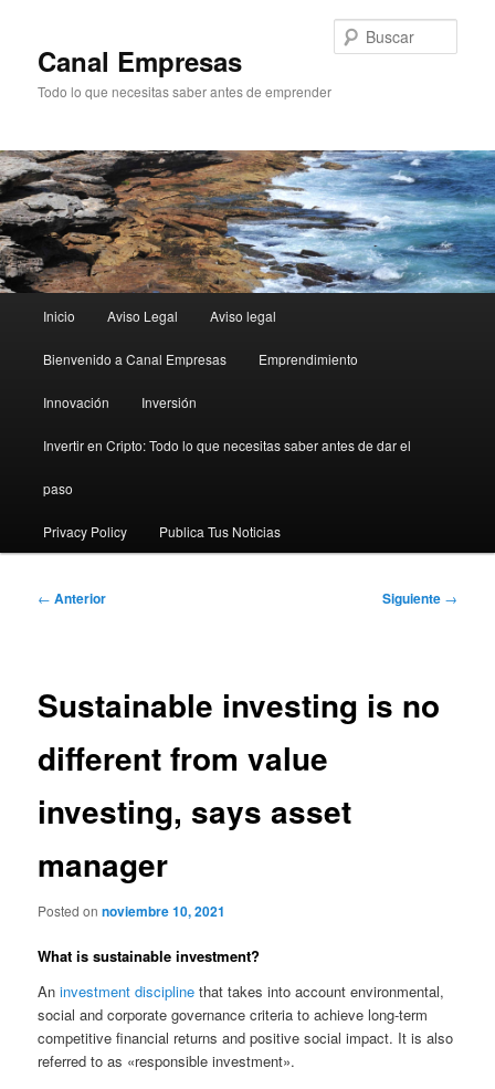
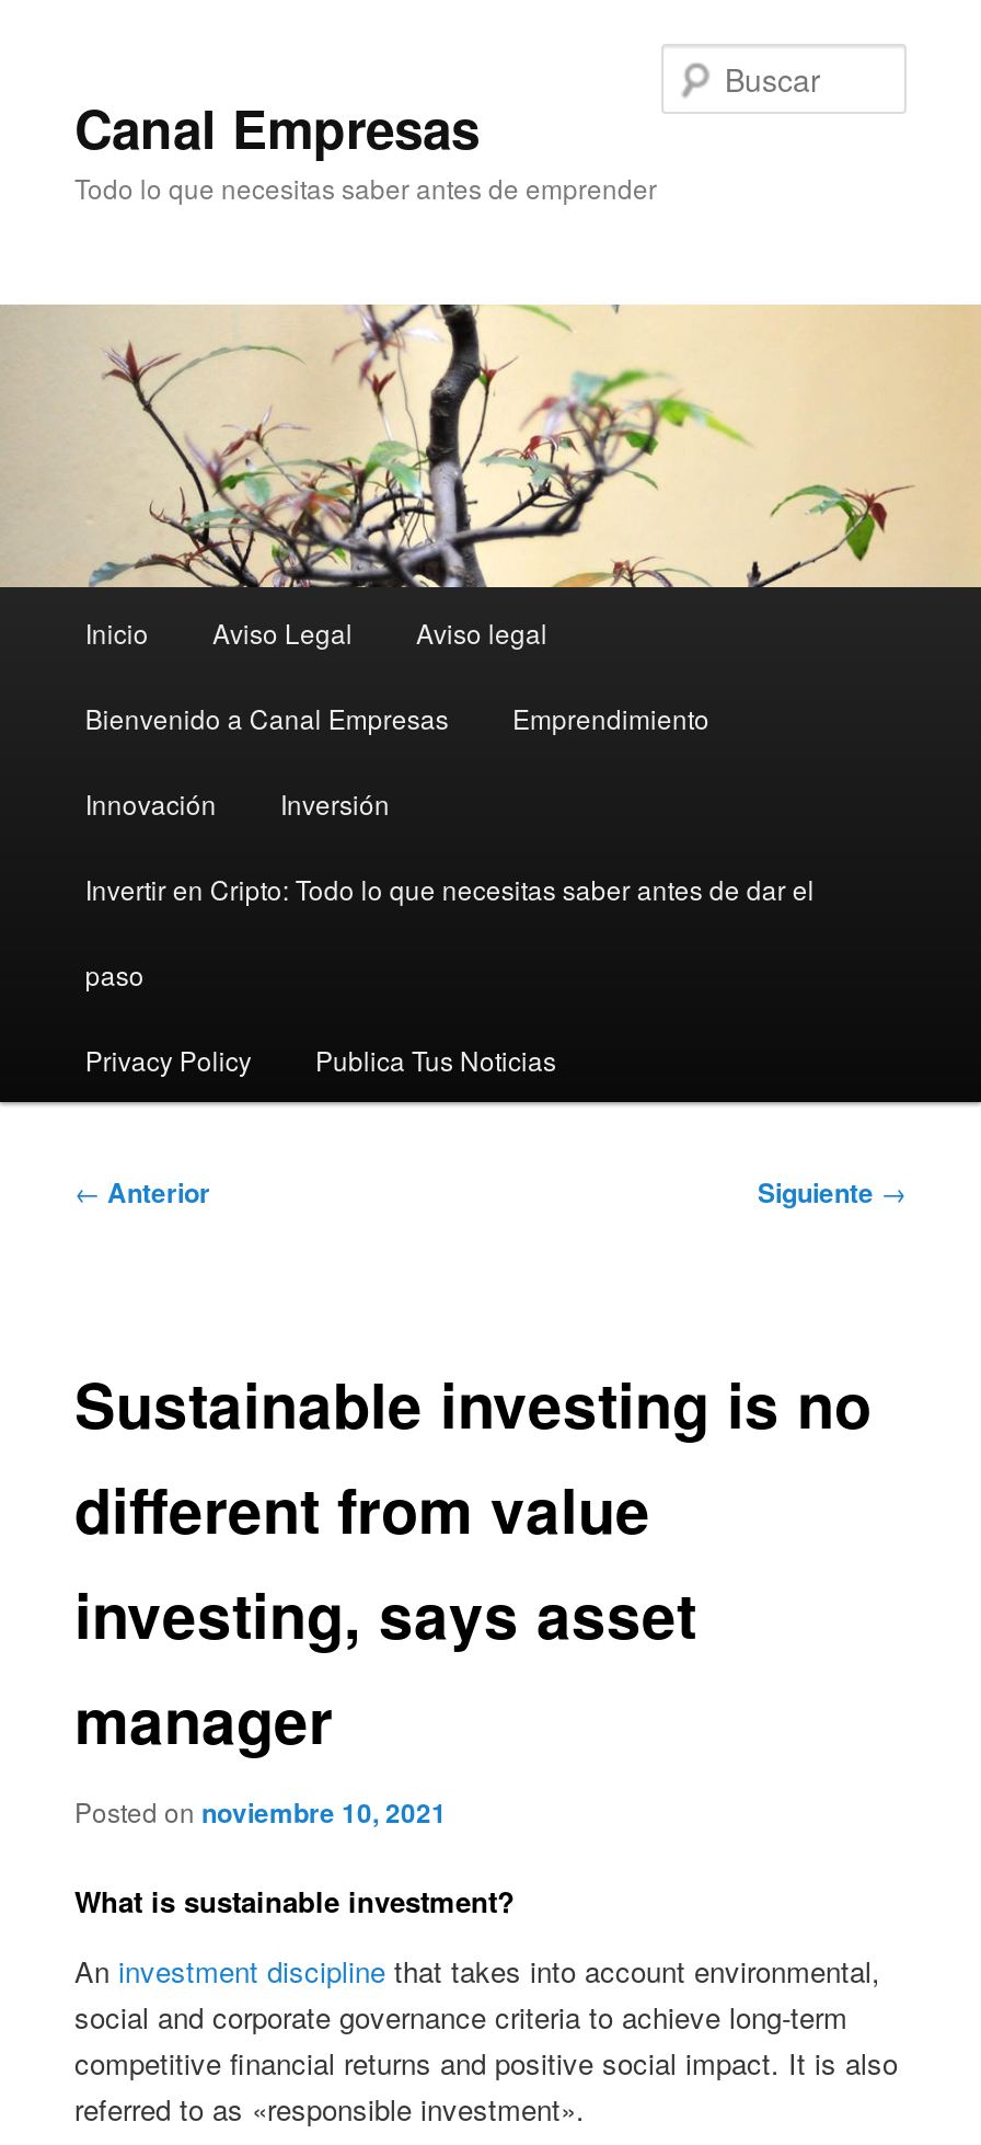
- [image]
+ [image]
